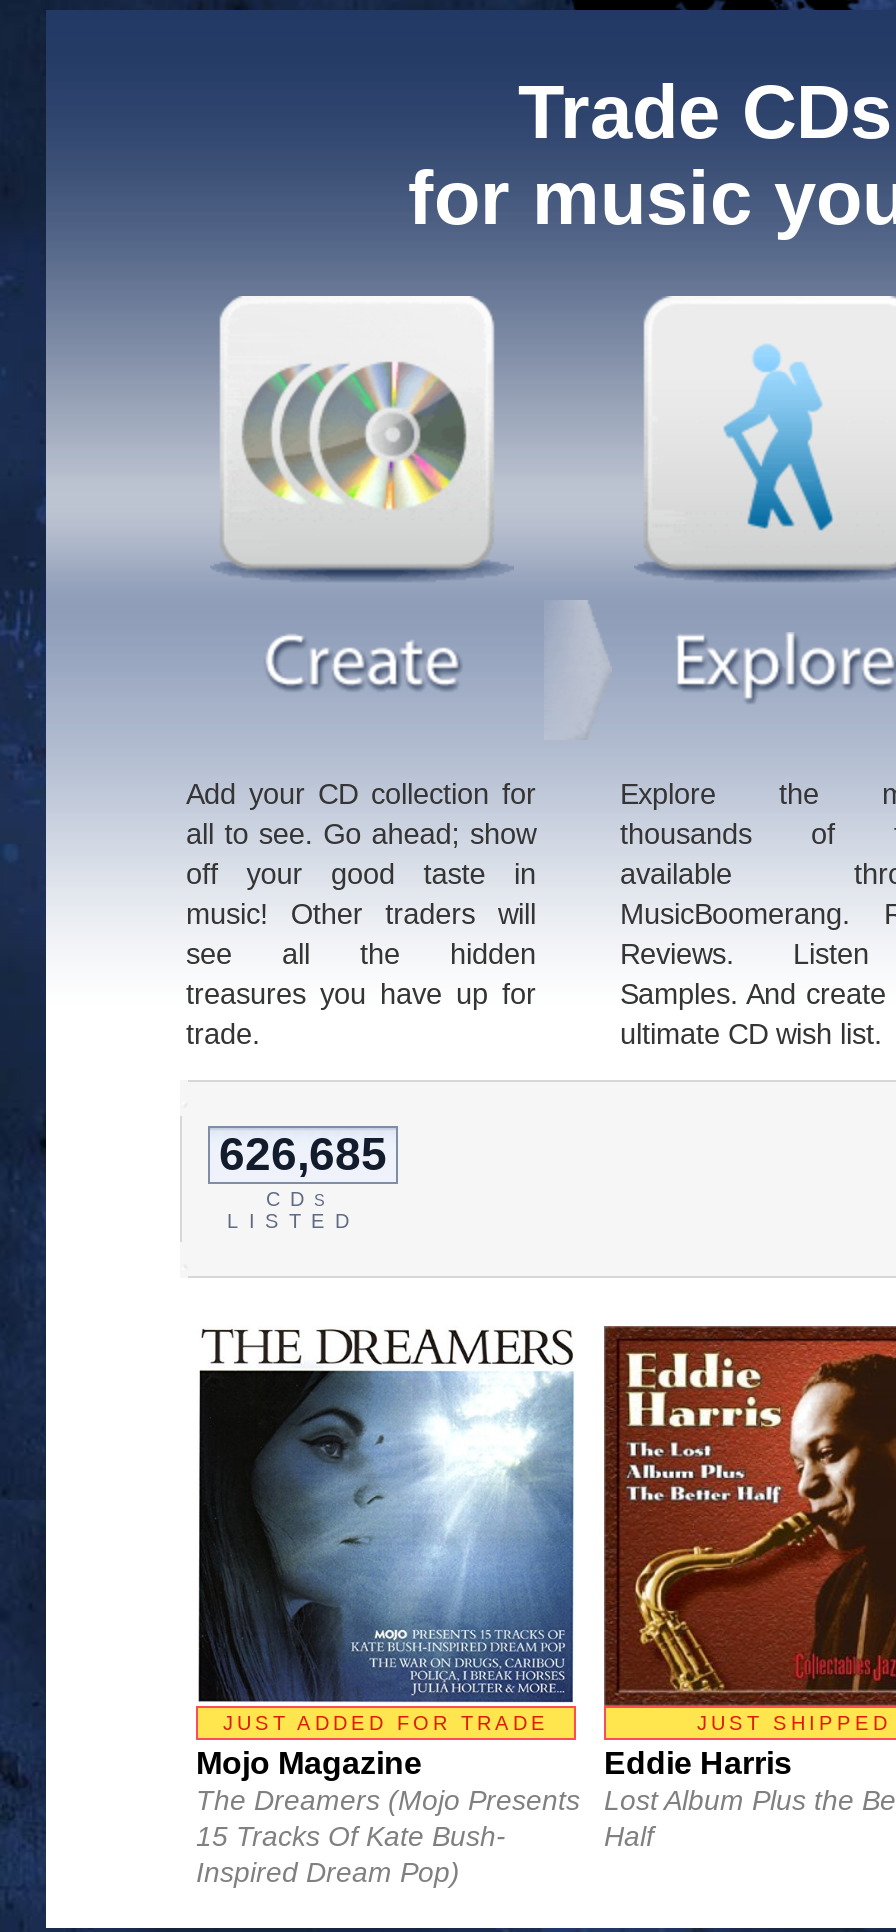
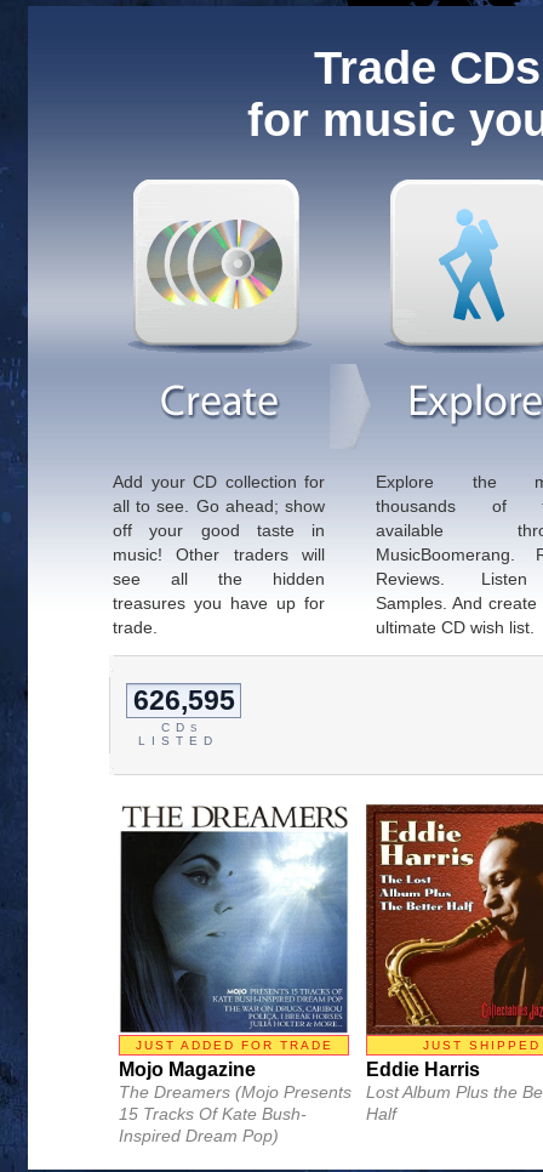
- 626,685
+ 626,595
